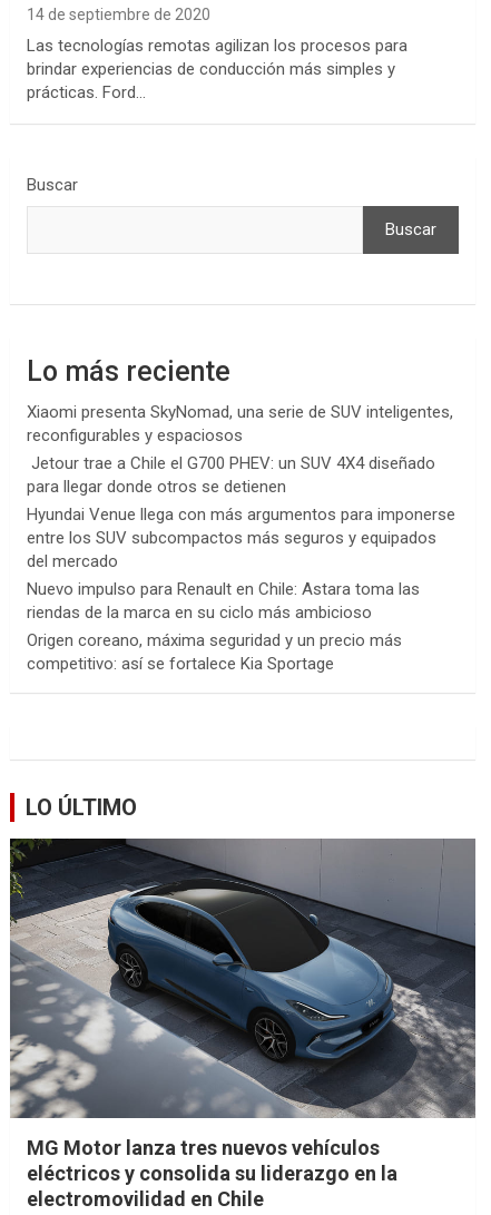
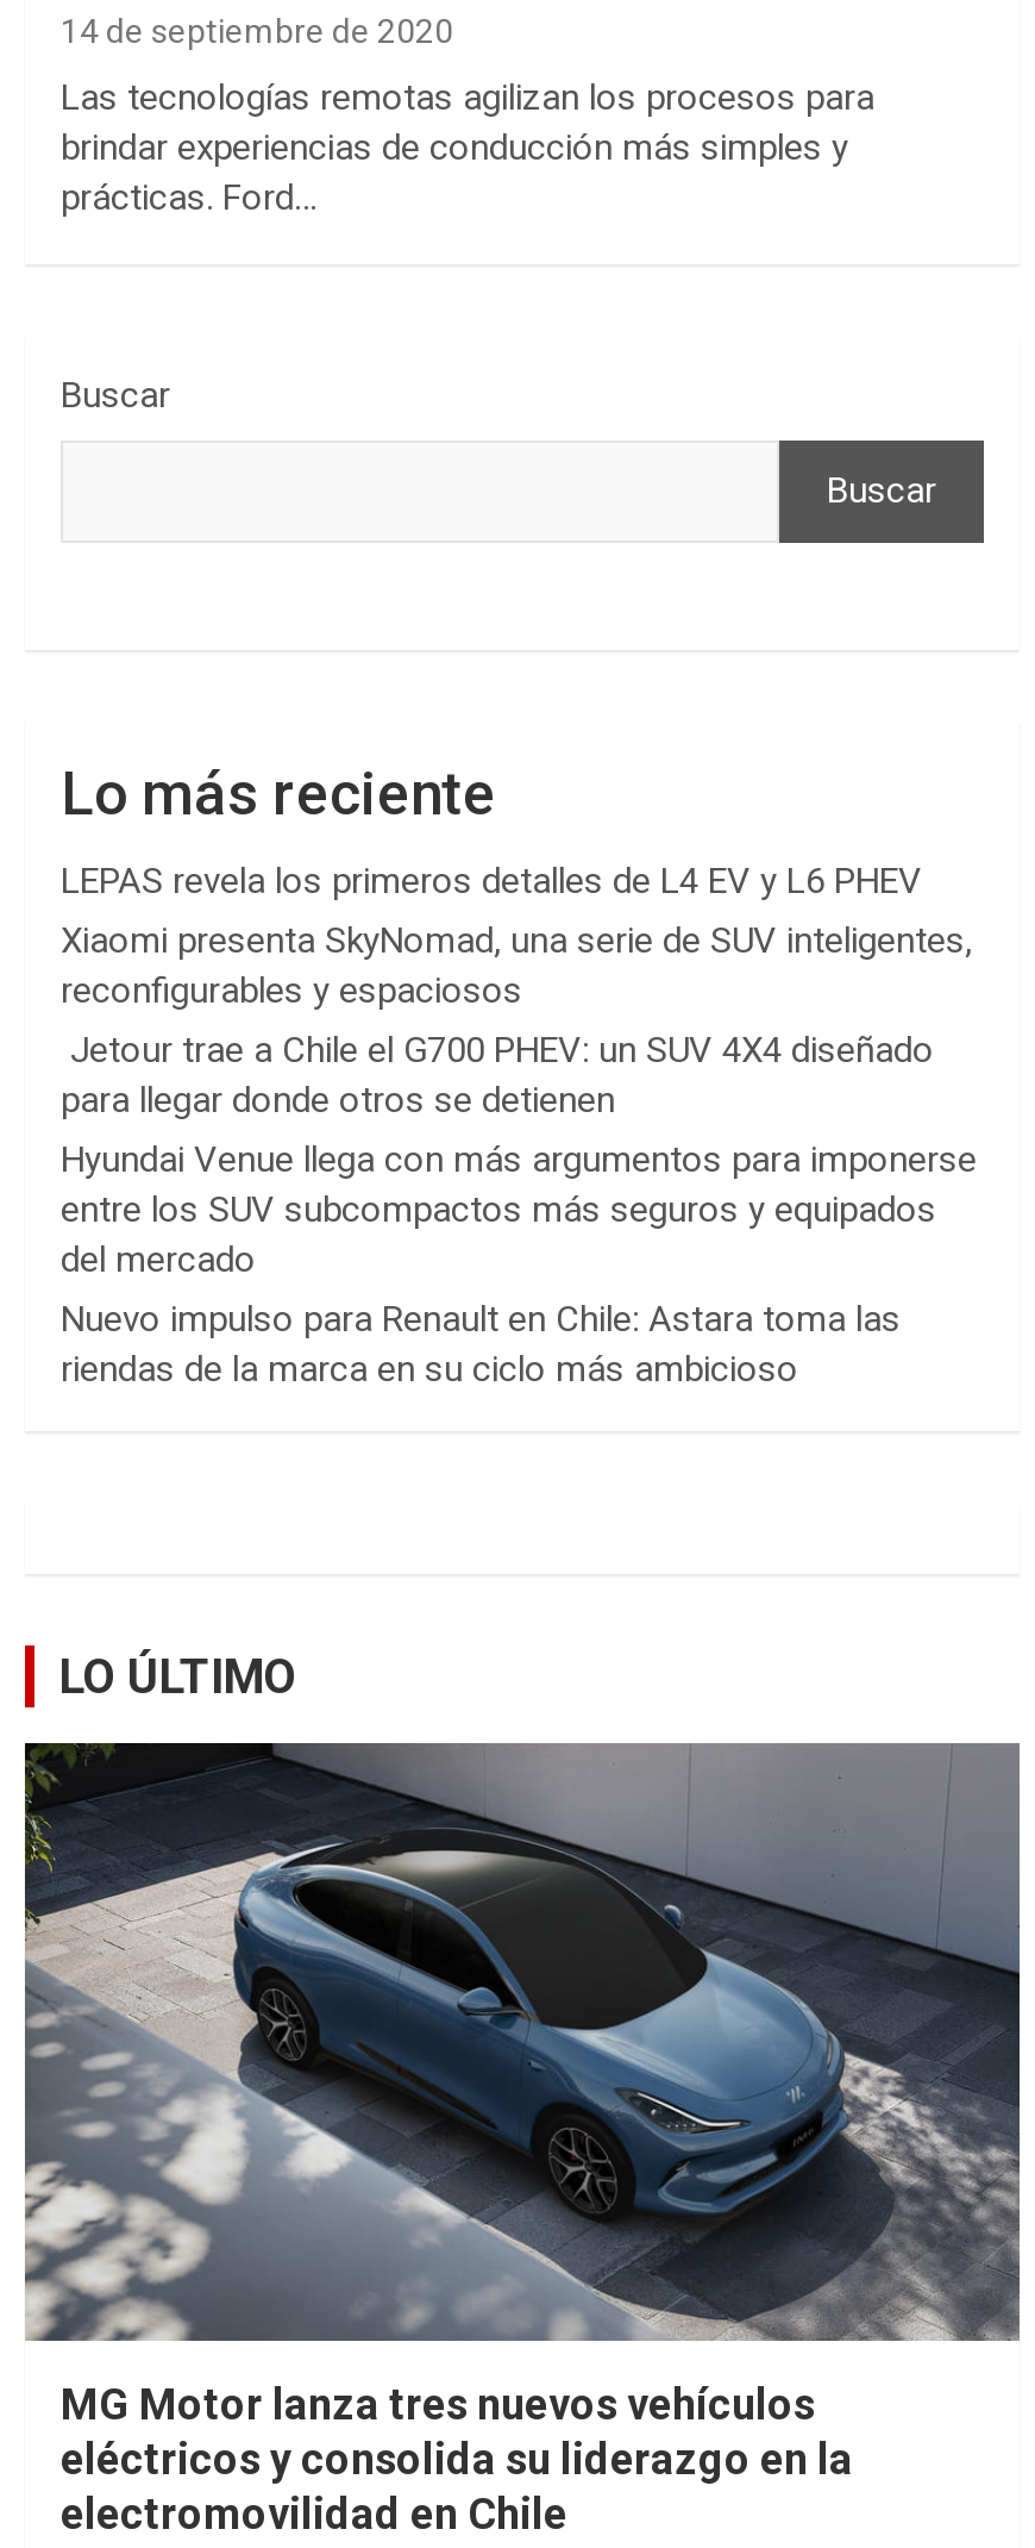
+ LEPAS revela los primeros detalles de L4 EV y L6 PHEV

moved down: Xiaomi presenta SkyNomad, una serie de SUV inteligentes, | reconfigurables y espaciosos | Jetour trae a Chile el G700 PHEV: un SUV 4X4 diseñado | ... | Nuevo impulso para Renault en Chile: Astara toma las | riendas de la marca en su ciclo más ambicioso

- Origen coreano, máxima seguridad y un precio más
- competitivo: así se fortalece Kia Sportage
